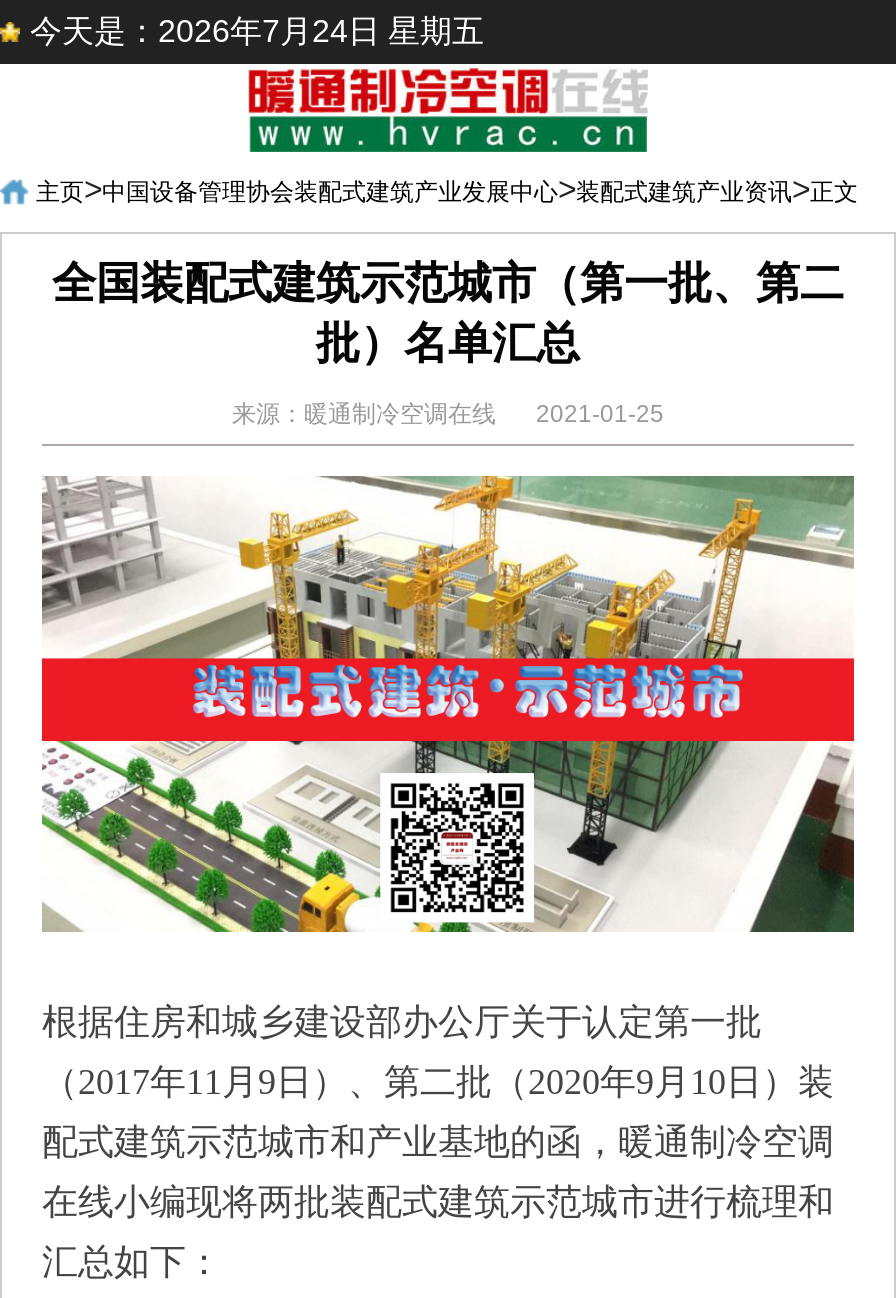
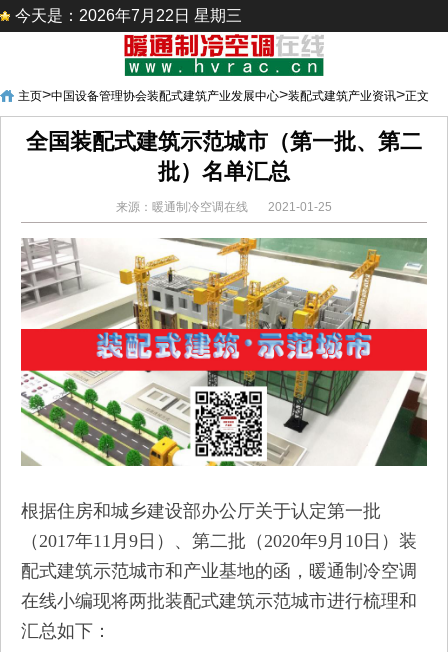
- 今天是：2026年7月24日 星期五
+ 今天是：2026年7月22日 星期三
